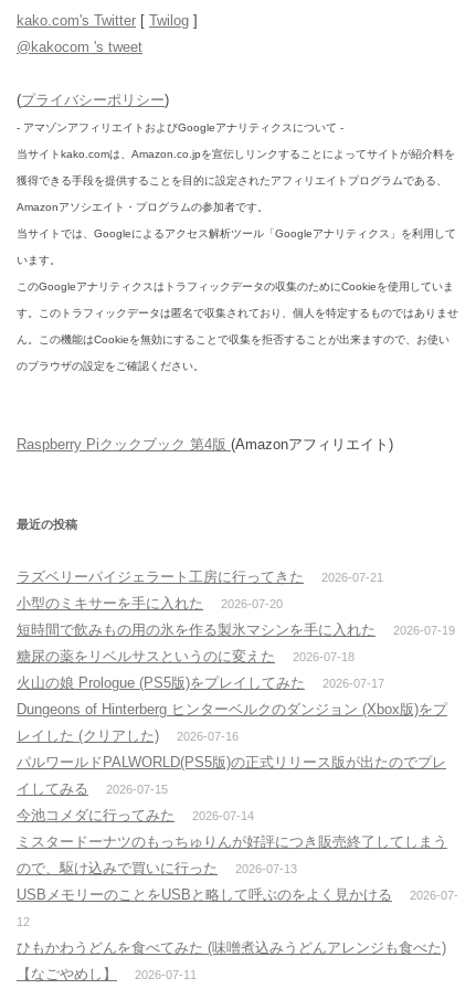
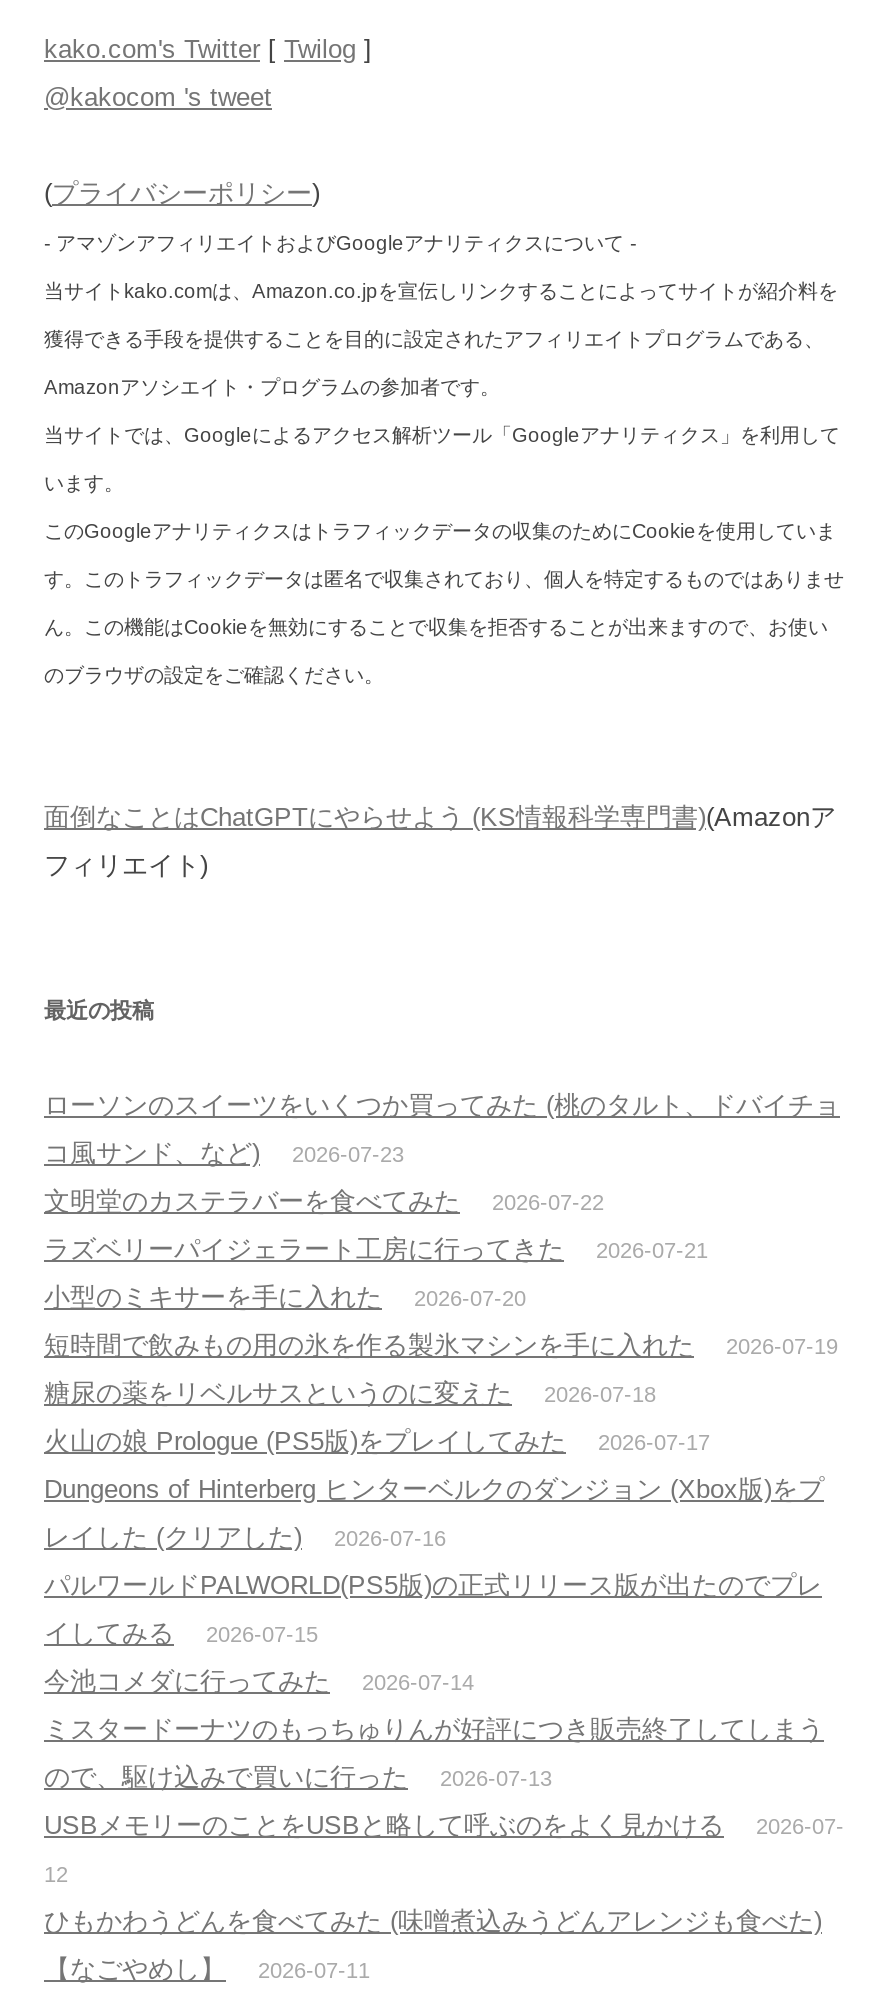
- Raspberry Piクックブック 第4版(Amazonアフィリエイト)
+ 面倒なことはChatGPTにやらせよう (KS情報科学専門書)(Amazonア
+ フィリエイト)

+ ローソンのスイーツをいくつか買ってみた (桃のタルト、ドバイチョ
+ コ風サンド、など)
+ 2026-07-23
+ 文明堂のカステラバーを食べてみた
+ 2026-07-22
